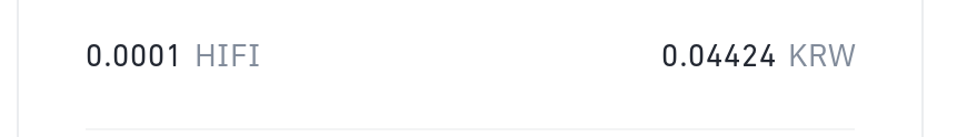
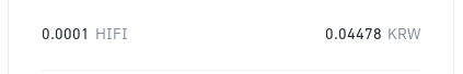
- 0.04424 KRW
+ 0.04478 KRW
